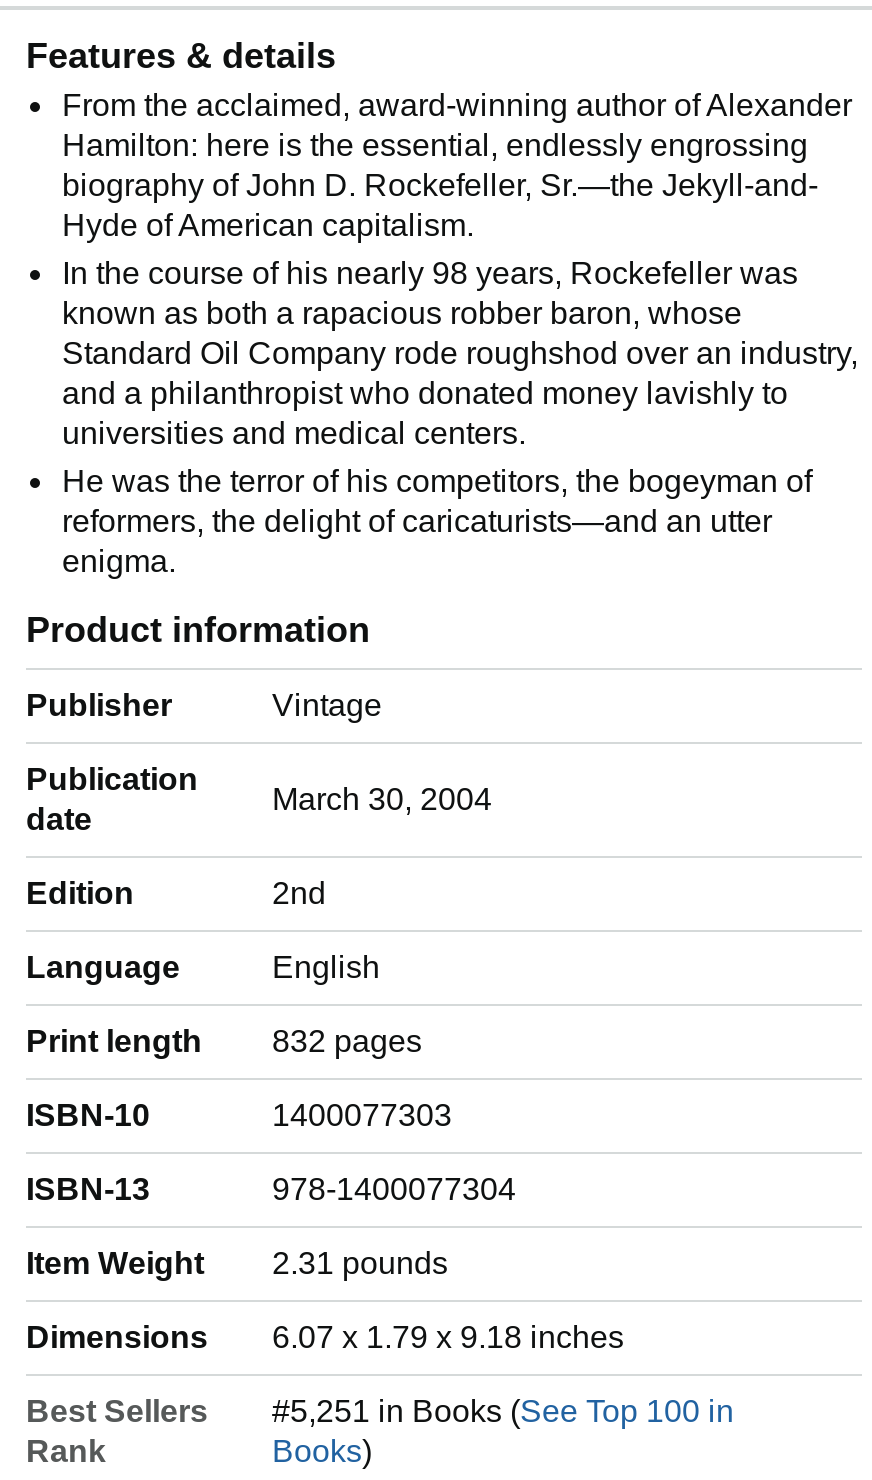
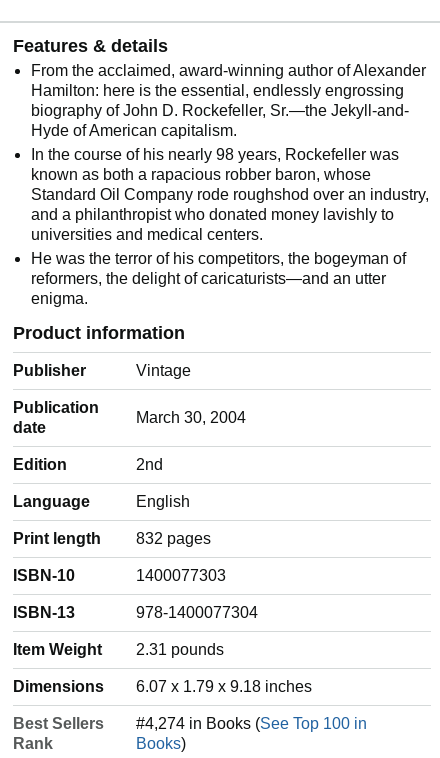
- #5,251 in Books (See Top 100 in
+ #4,274 in Books (See Top 100 in
